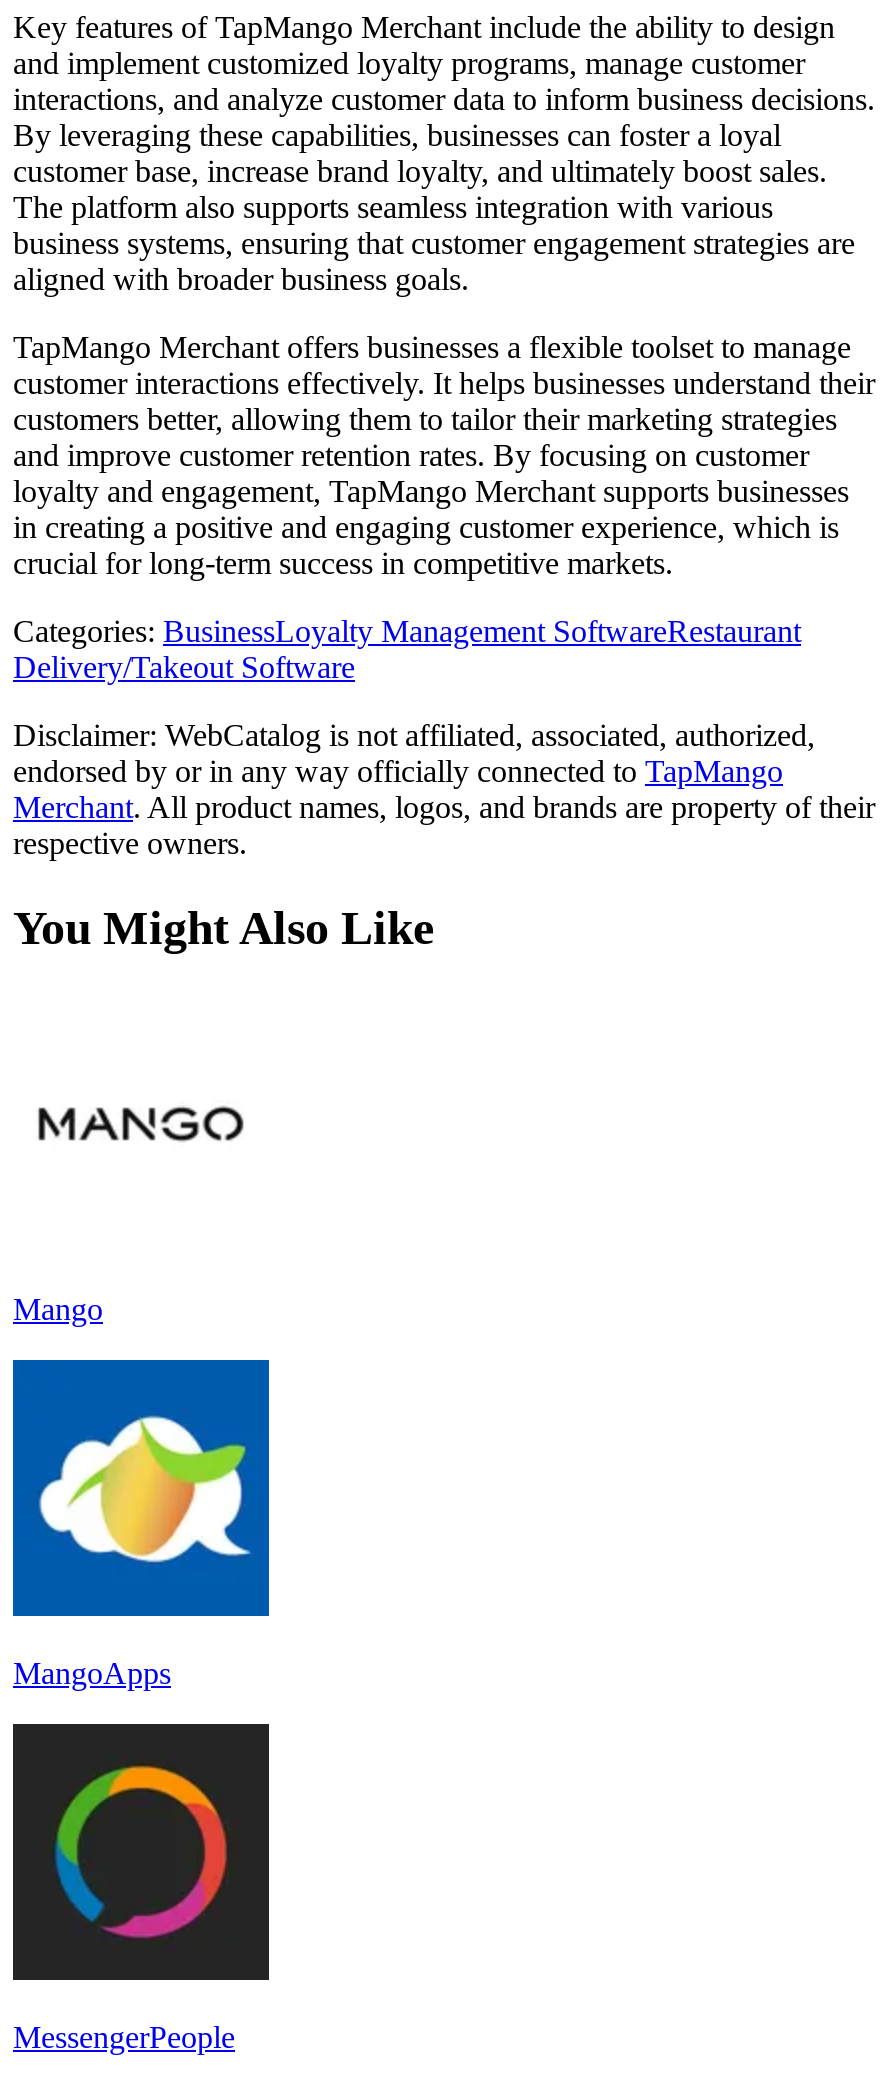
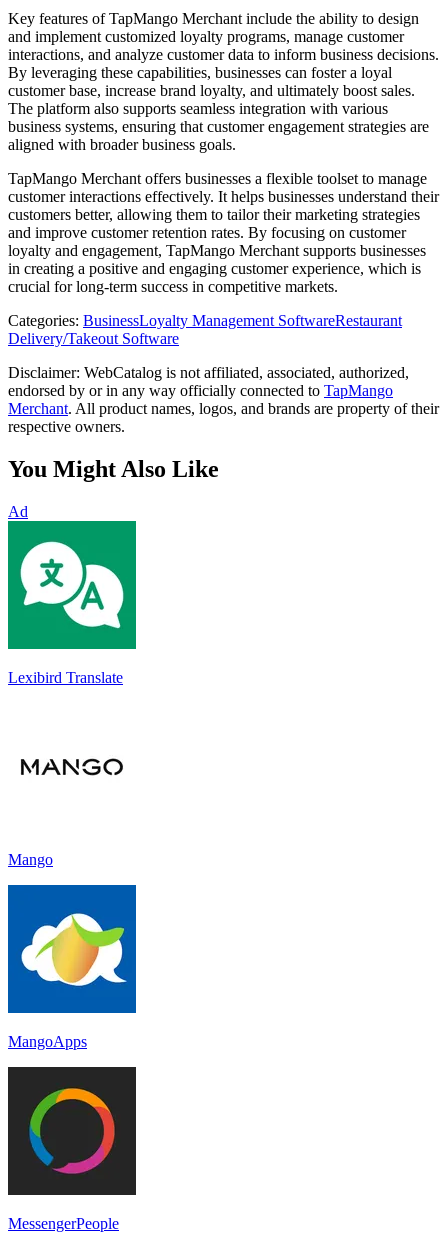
+ [image]
+ Lexibird Translate

+ Ad
